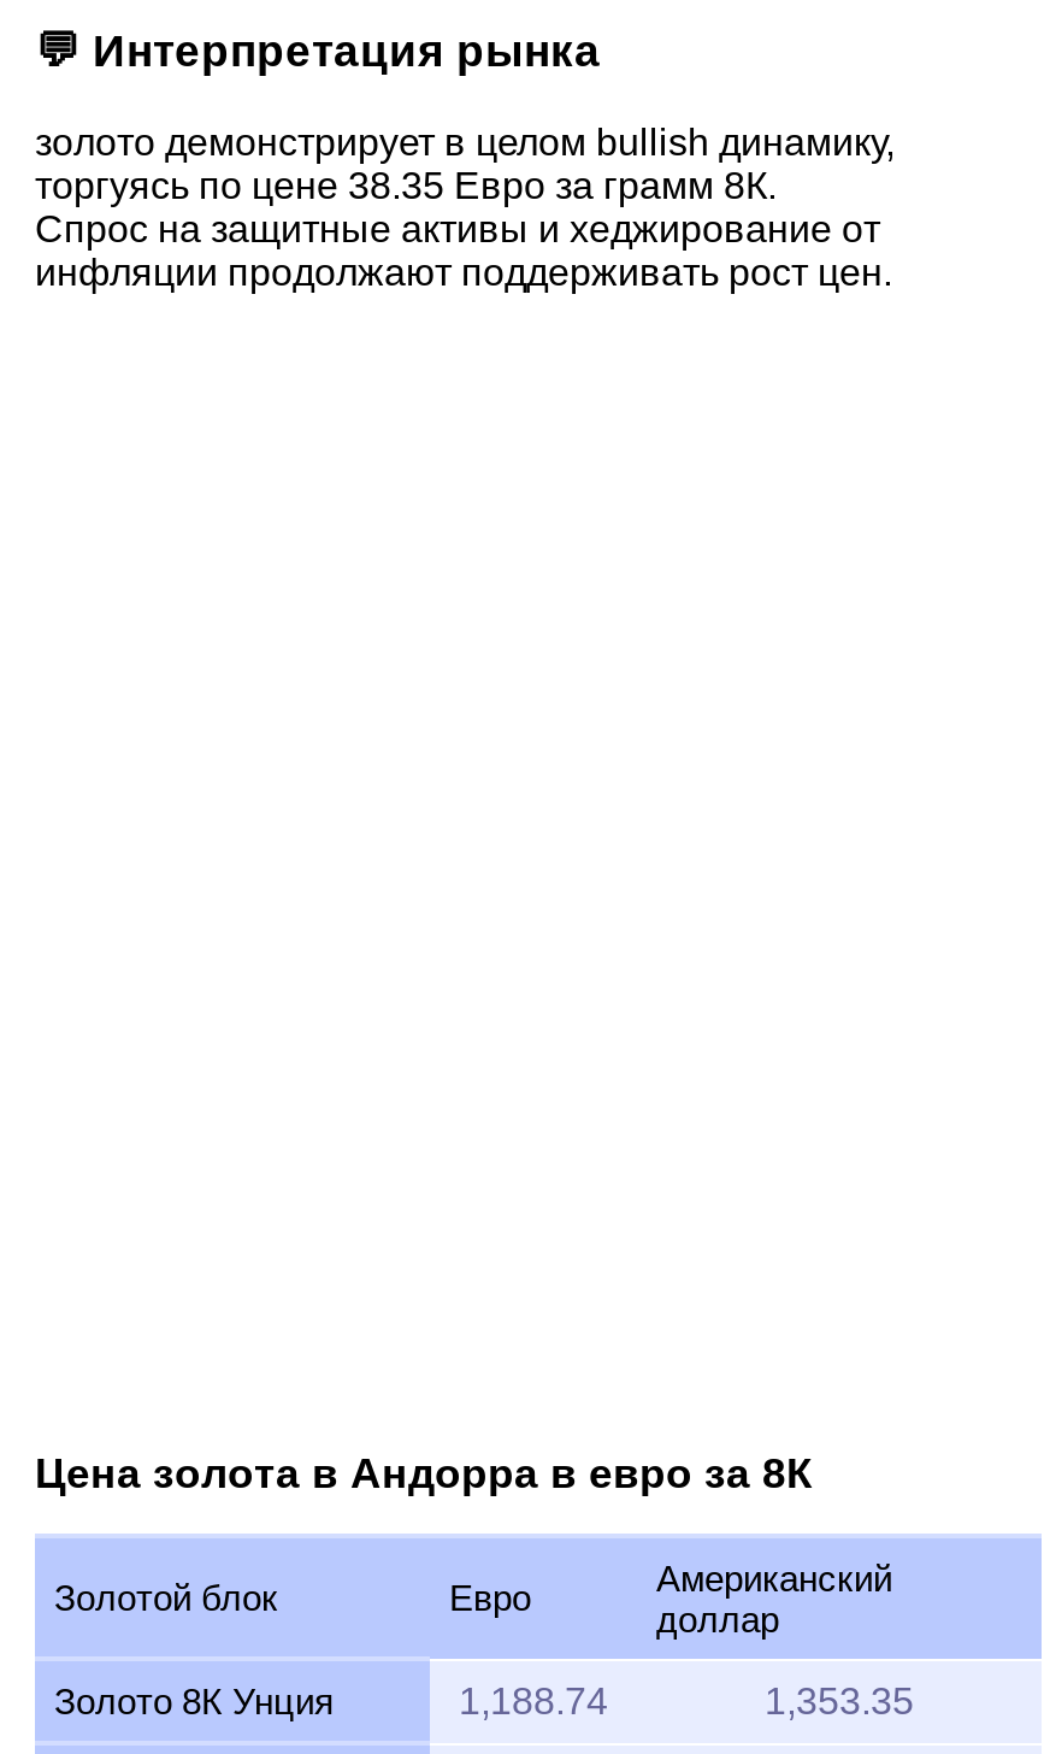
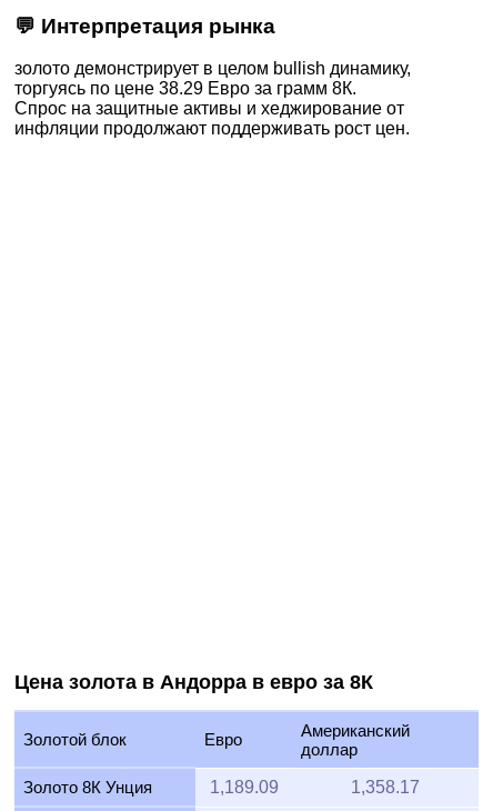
- торгуясь по цене 38.35 Евро за грамм 8К.
+ торгуясь по цене 38.29 Евро за грамм 8К.

- 1,188.74
+ 1,189.09

- 1,353.35
+ 1,358.17
